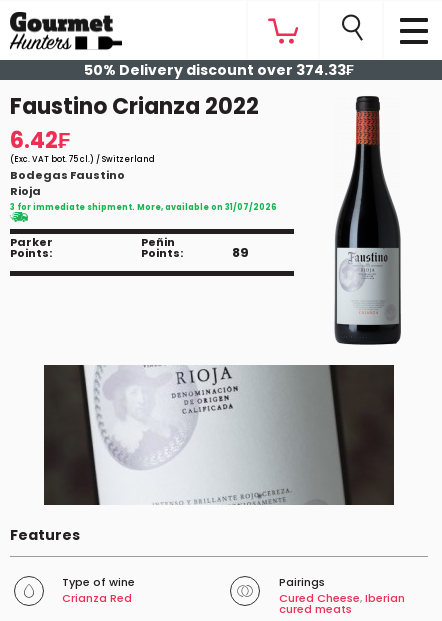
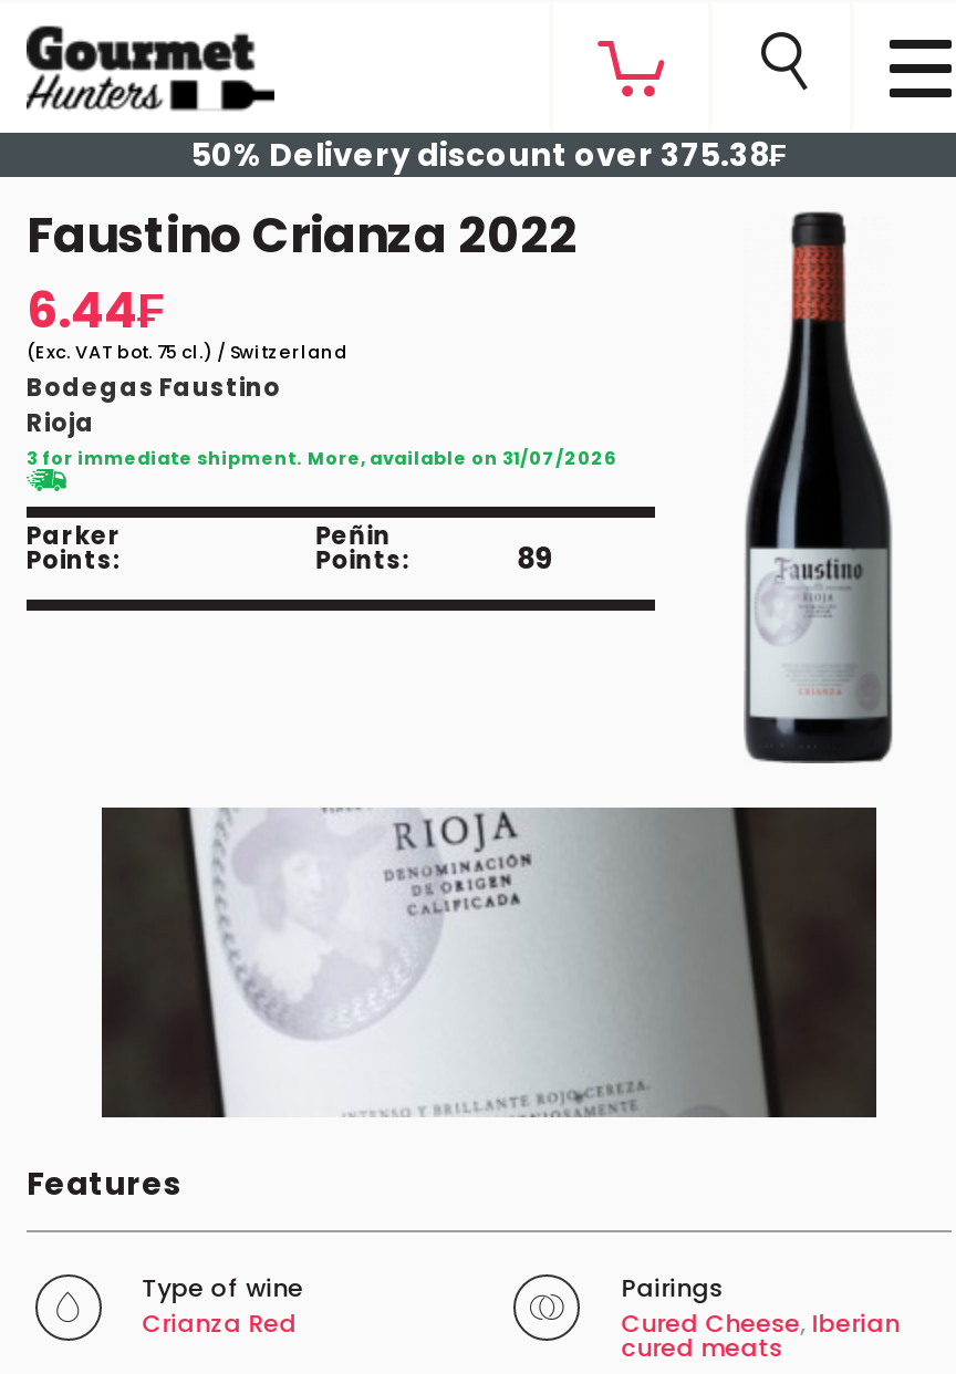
- 50% Delivery discount over 374.33₣
+ 50% Delivery discount over 375.38₣

- 6.42₣
+ 6.44₣
